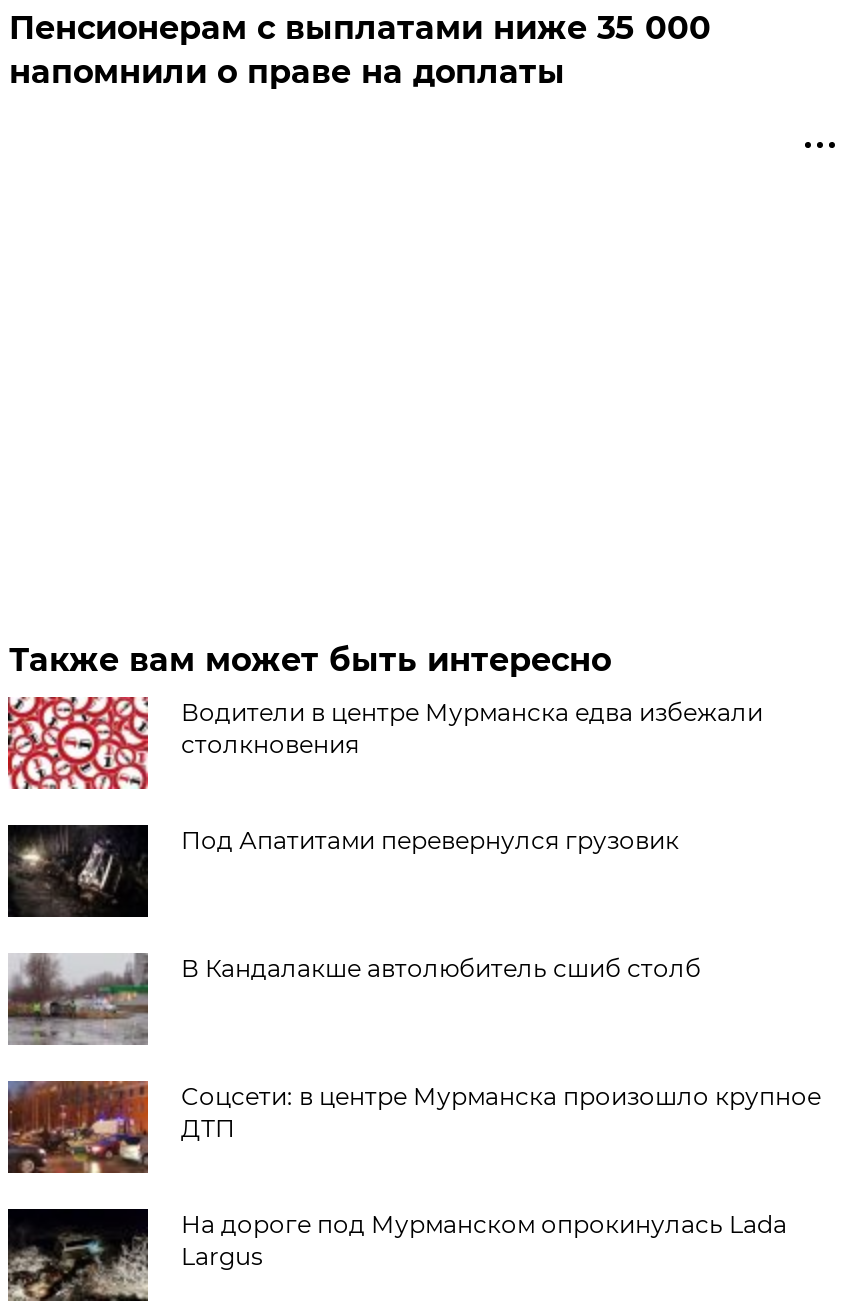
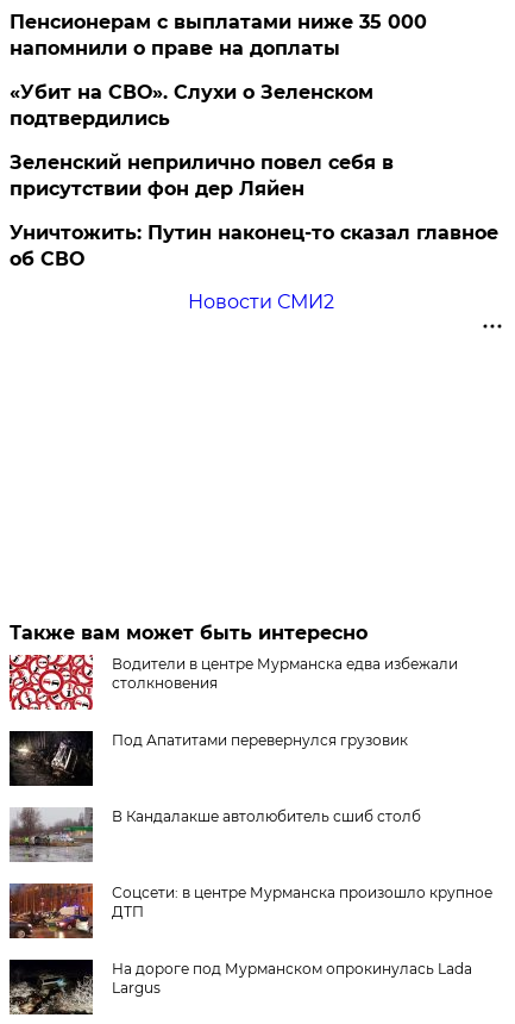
+ «Убит на СВО». Слухи о Зеленском
+ подтвердились
+ Зеленский неприлично повел cебя в
+ присутствии фон дер Ляйен
+ Уничтожить: Путин наконец-то сказал главное
+ об СВО
+ Новости СМИ2
